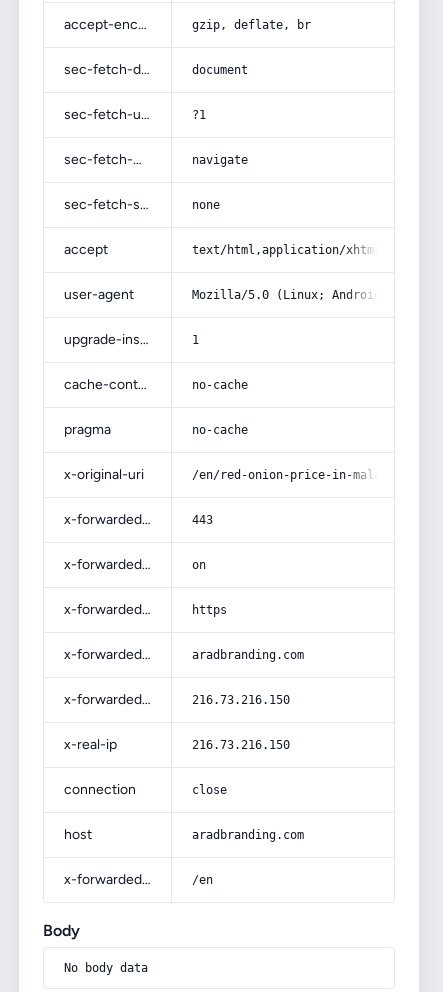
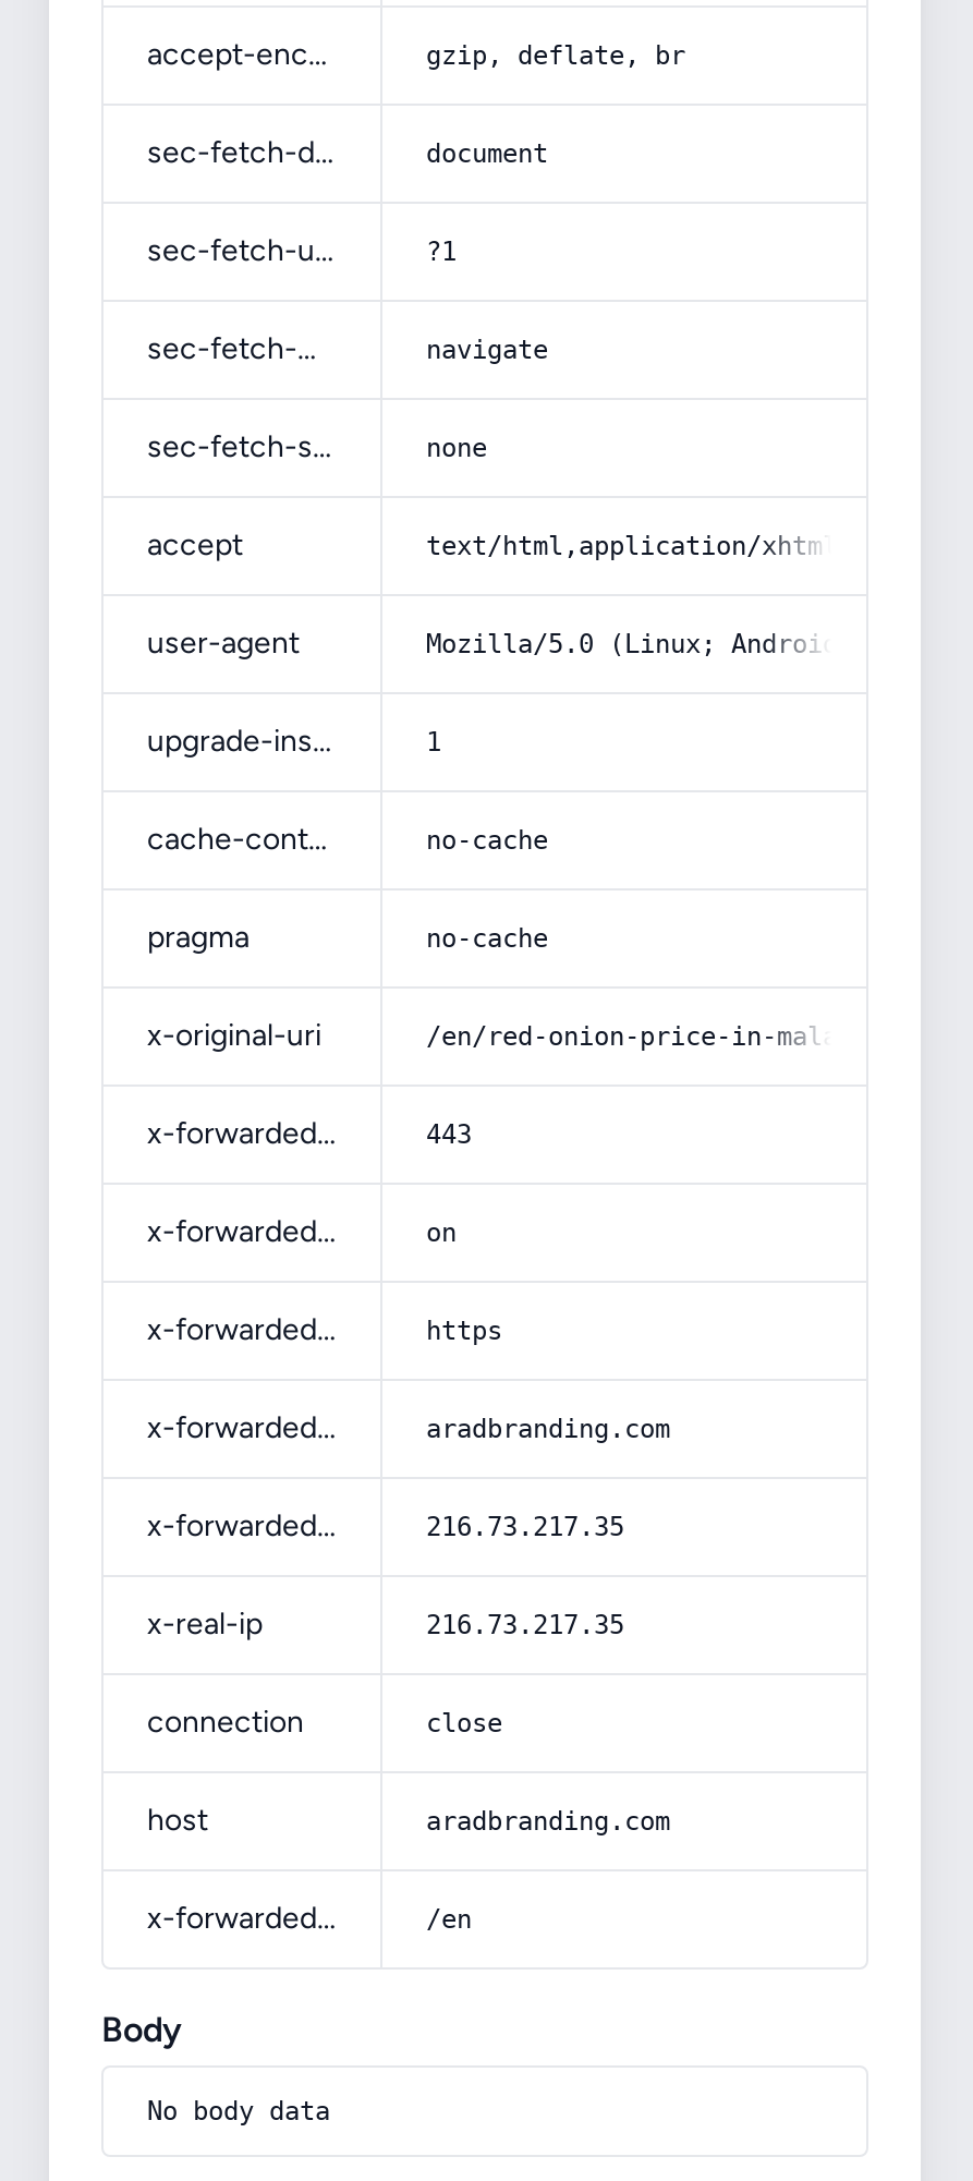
- 216.73.216.150
+ 216.73.217.35

- 216.73.216.150
+ 216.73.217.35
